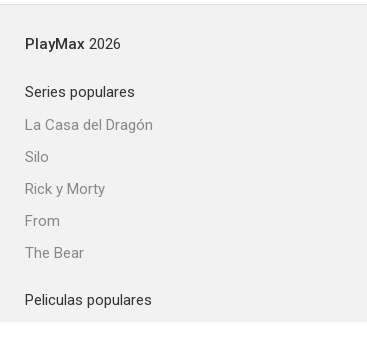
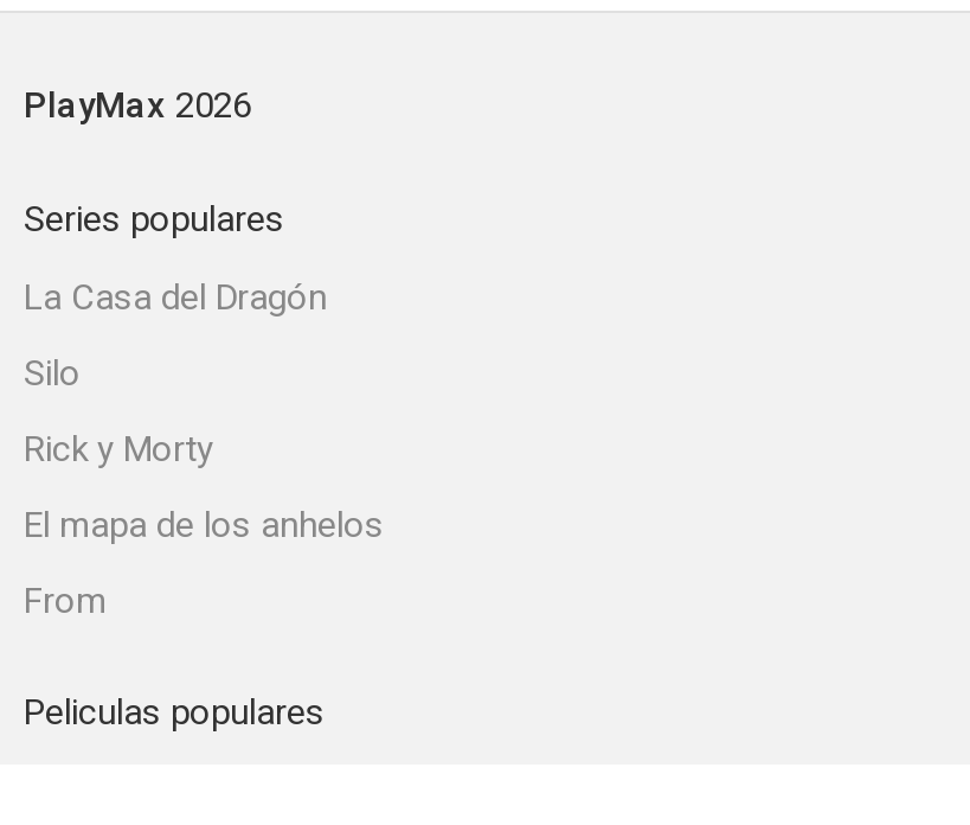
+ El mapa de los anhelos

moved down: From

- The Bear
